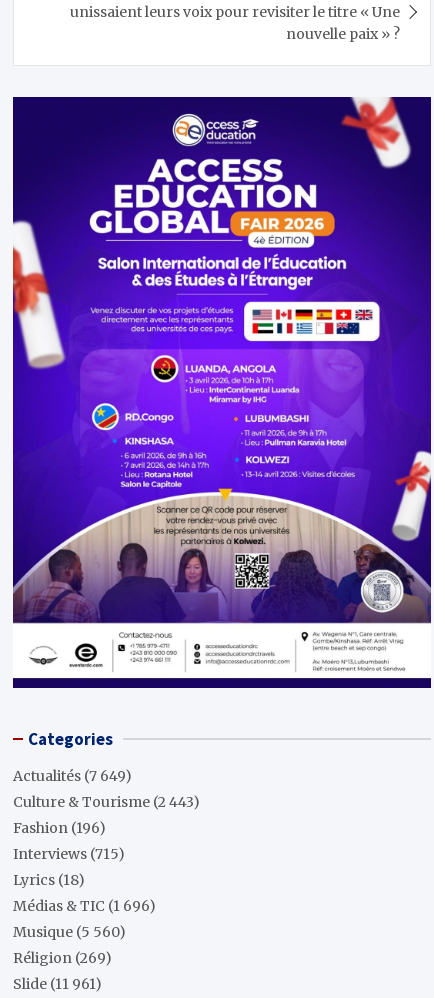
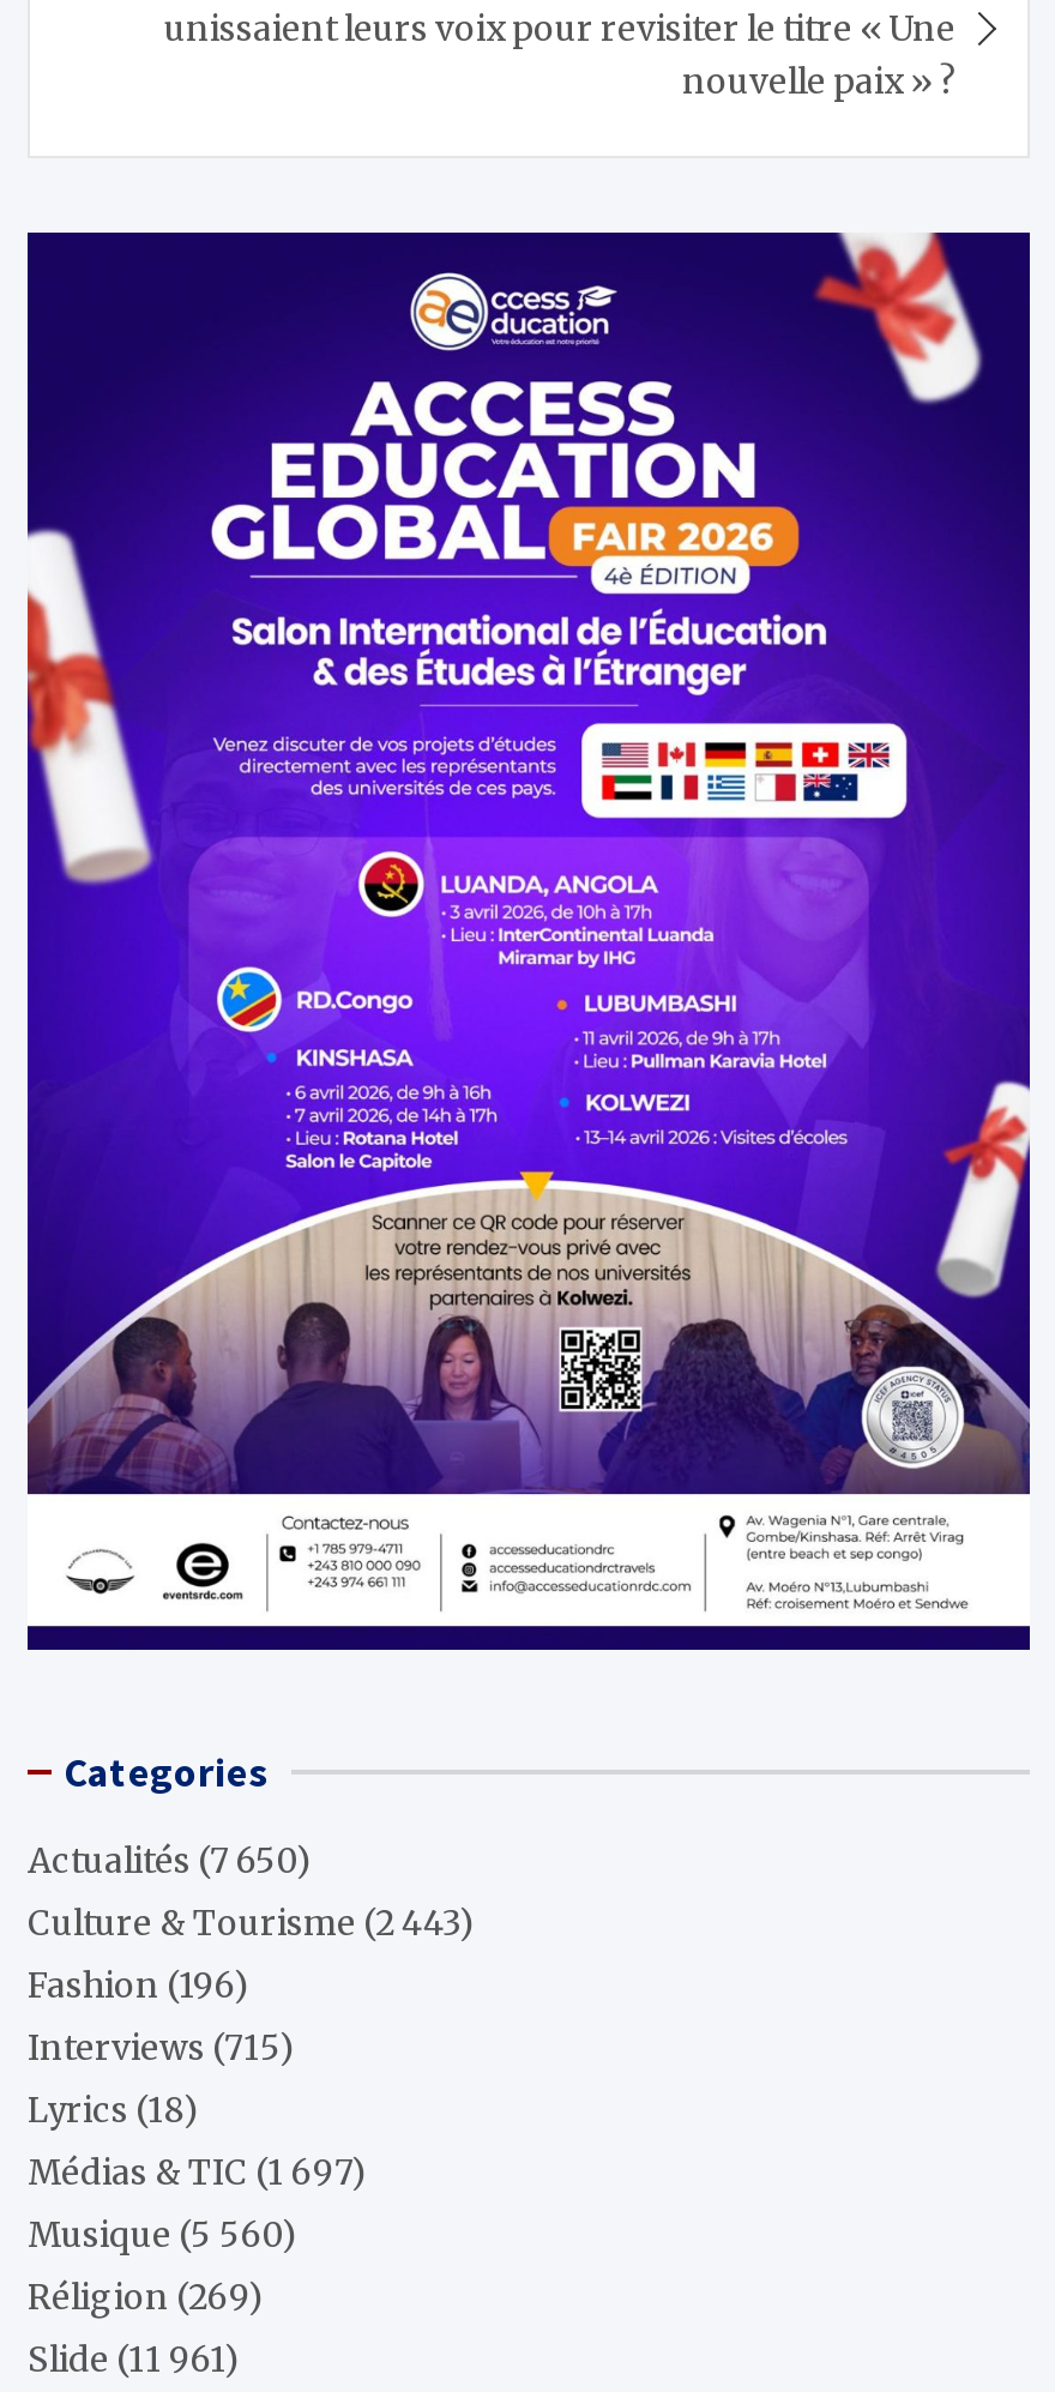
- Actualités (7 649)
+ Actualités (7 650)

- Médias & TIC (1 696)
+ Médias & TIC (1 697)
